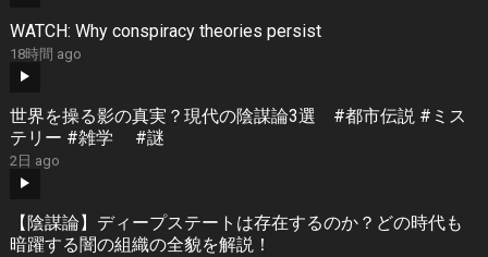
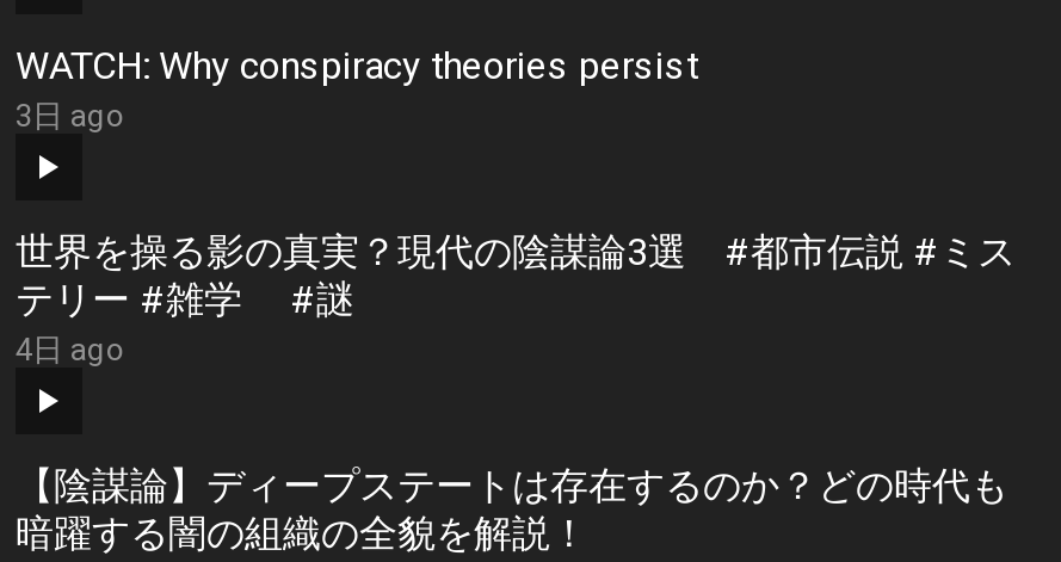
- 18時間 ago
+ 3日 ago

- 2日 ago
+ 4日 ago
